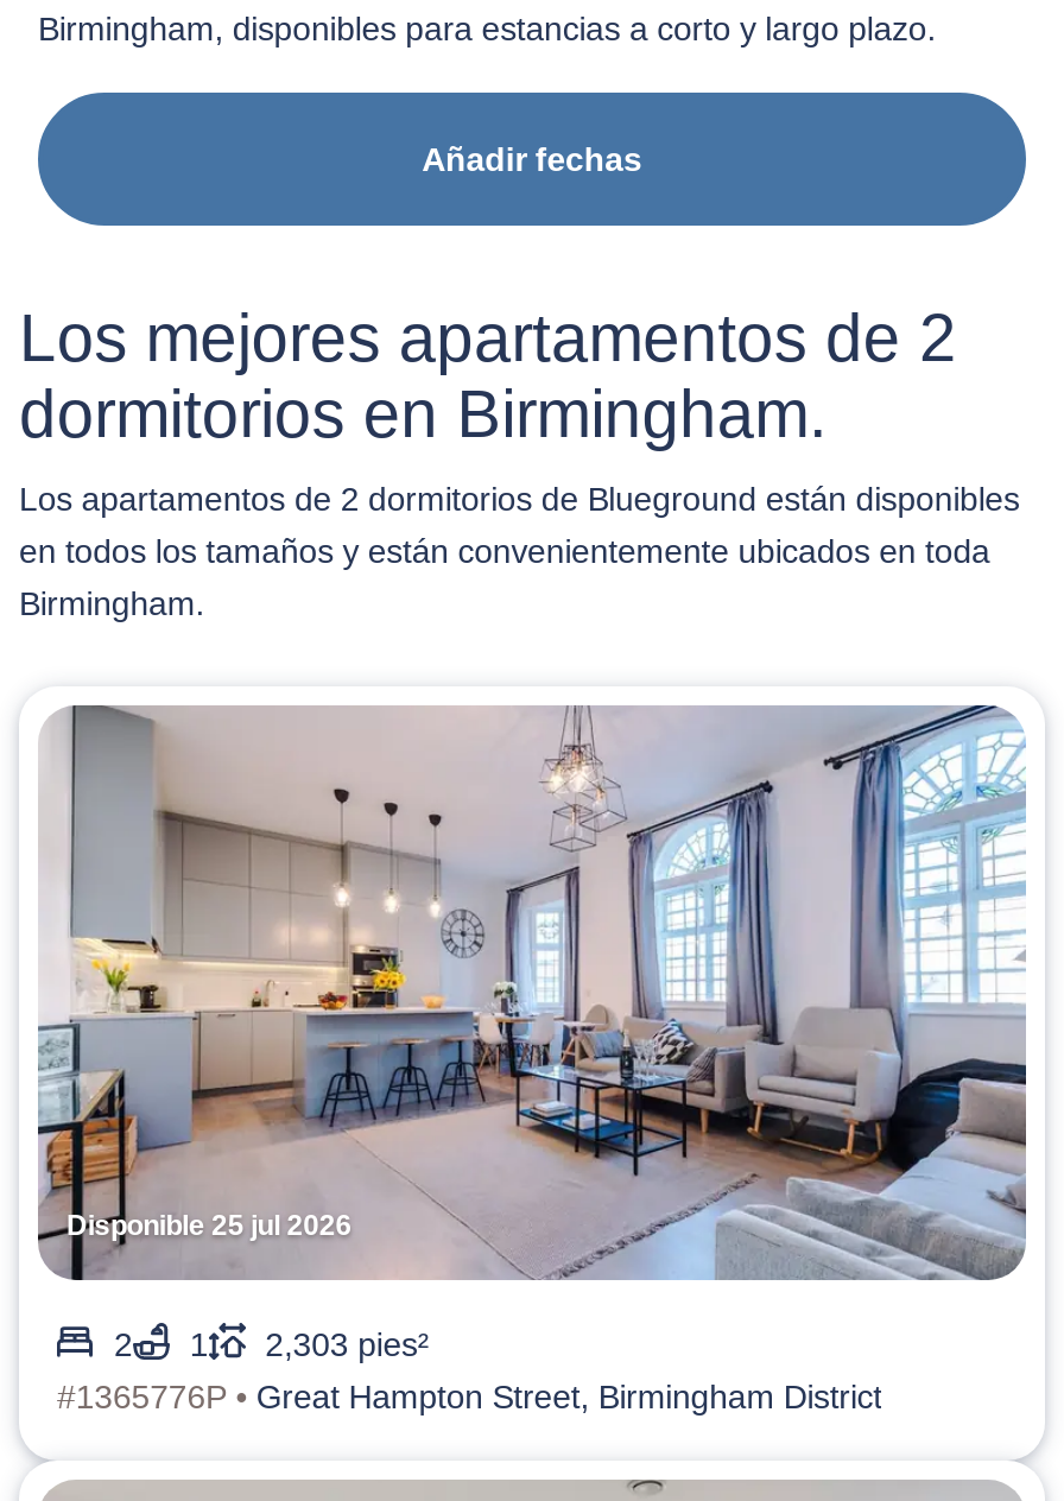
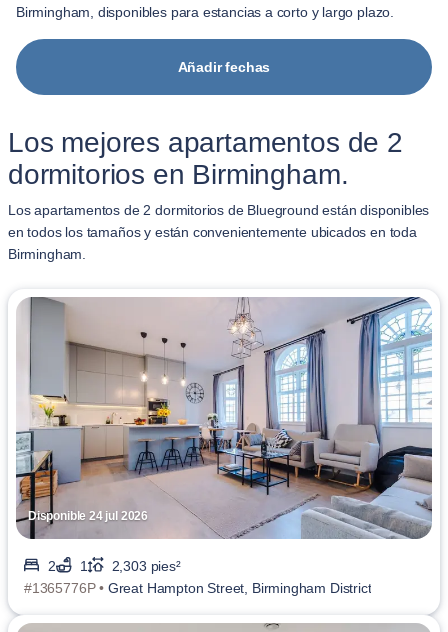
- Disponible 25 jul 2026
+ Disponible 24 jul 2026
